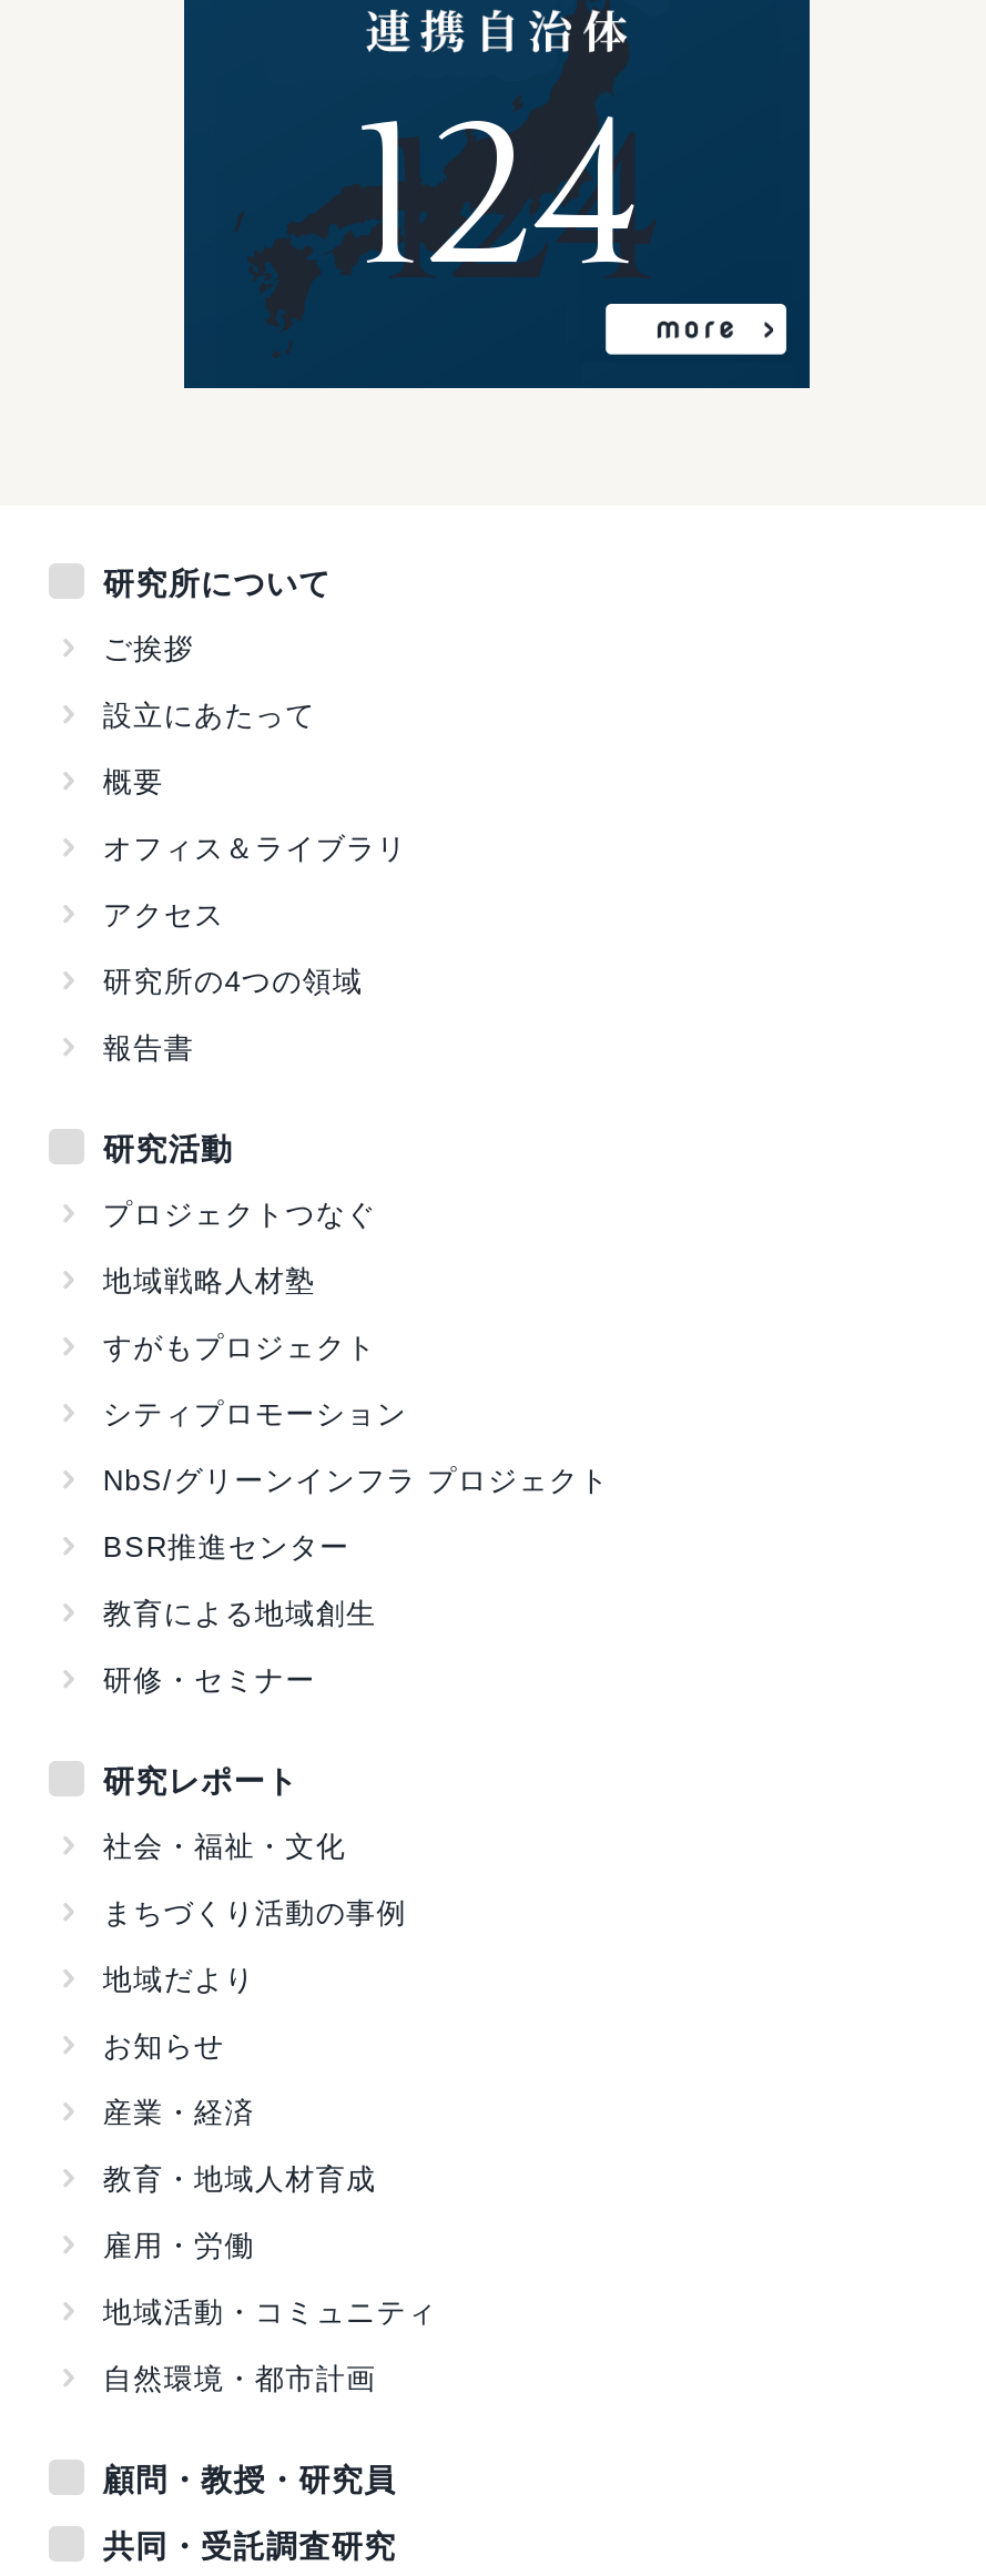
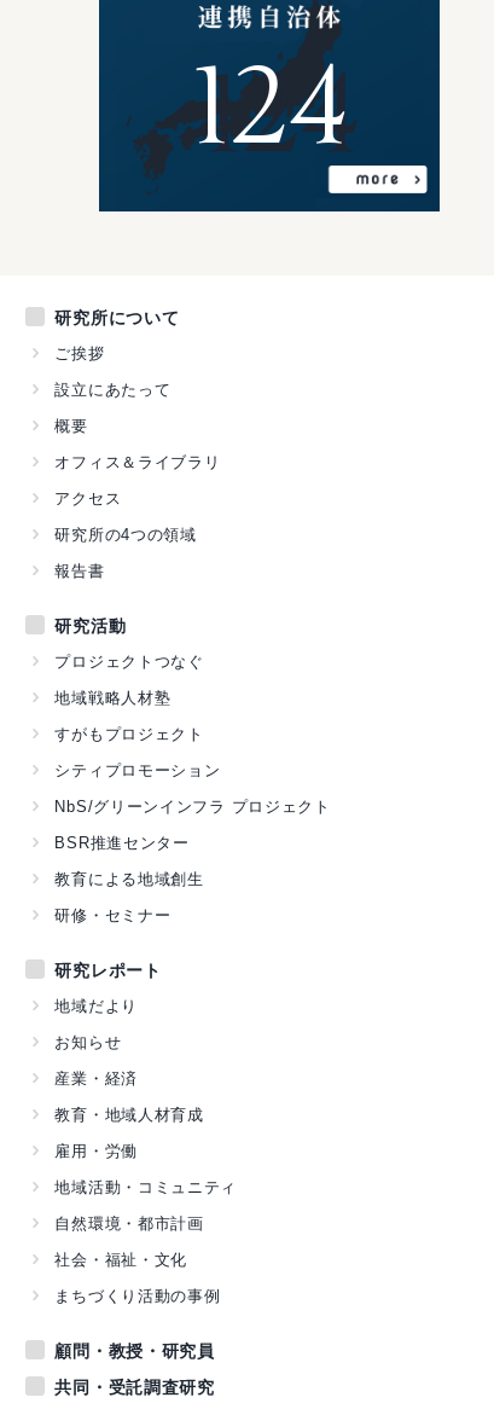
moved down: 社会・福祉・文化 | まちづくり活動の事例

moved up: 地域だより | お知らせ | 産業・経済 | 教育・地域人材育成 | 雇用・労働 | 地域活動・コミュニティ | 自然環境・都市計画
